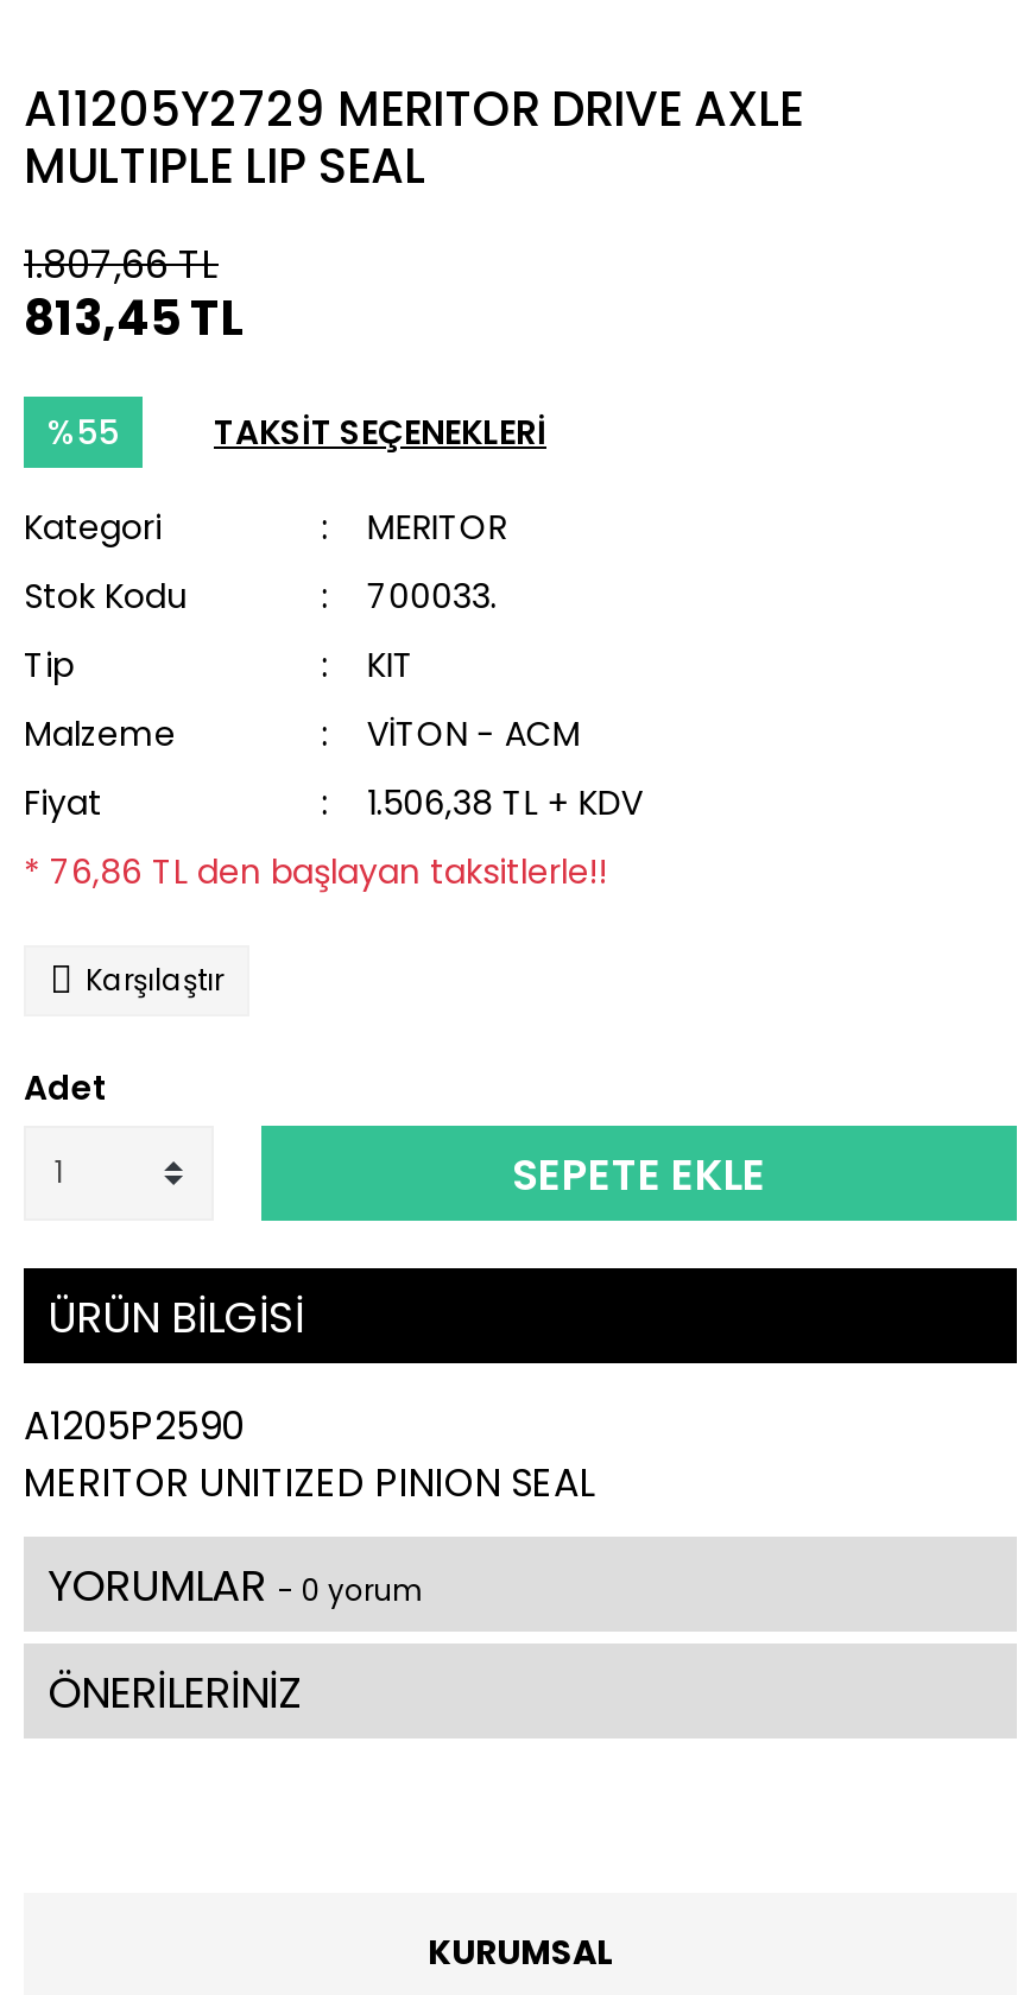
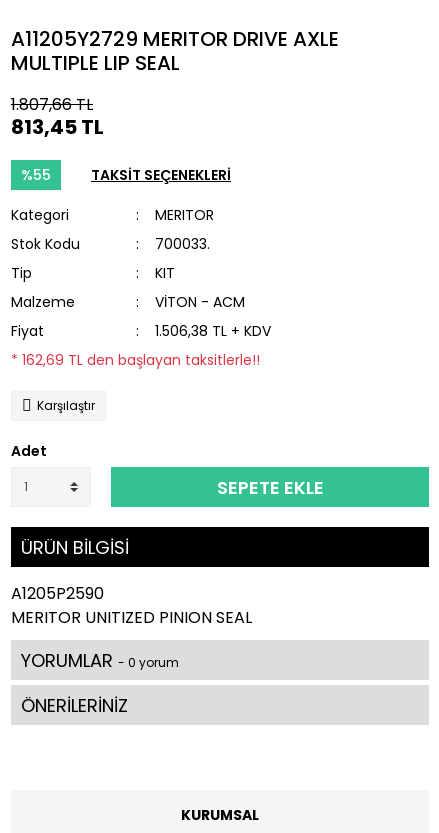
- * 76,86 TL den başlayan taksitlerle!!
+ * 162,69 TL den başlayan taksitlerle!!
